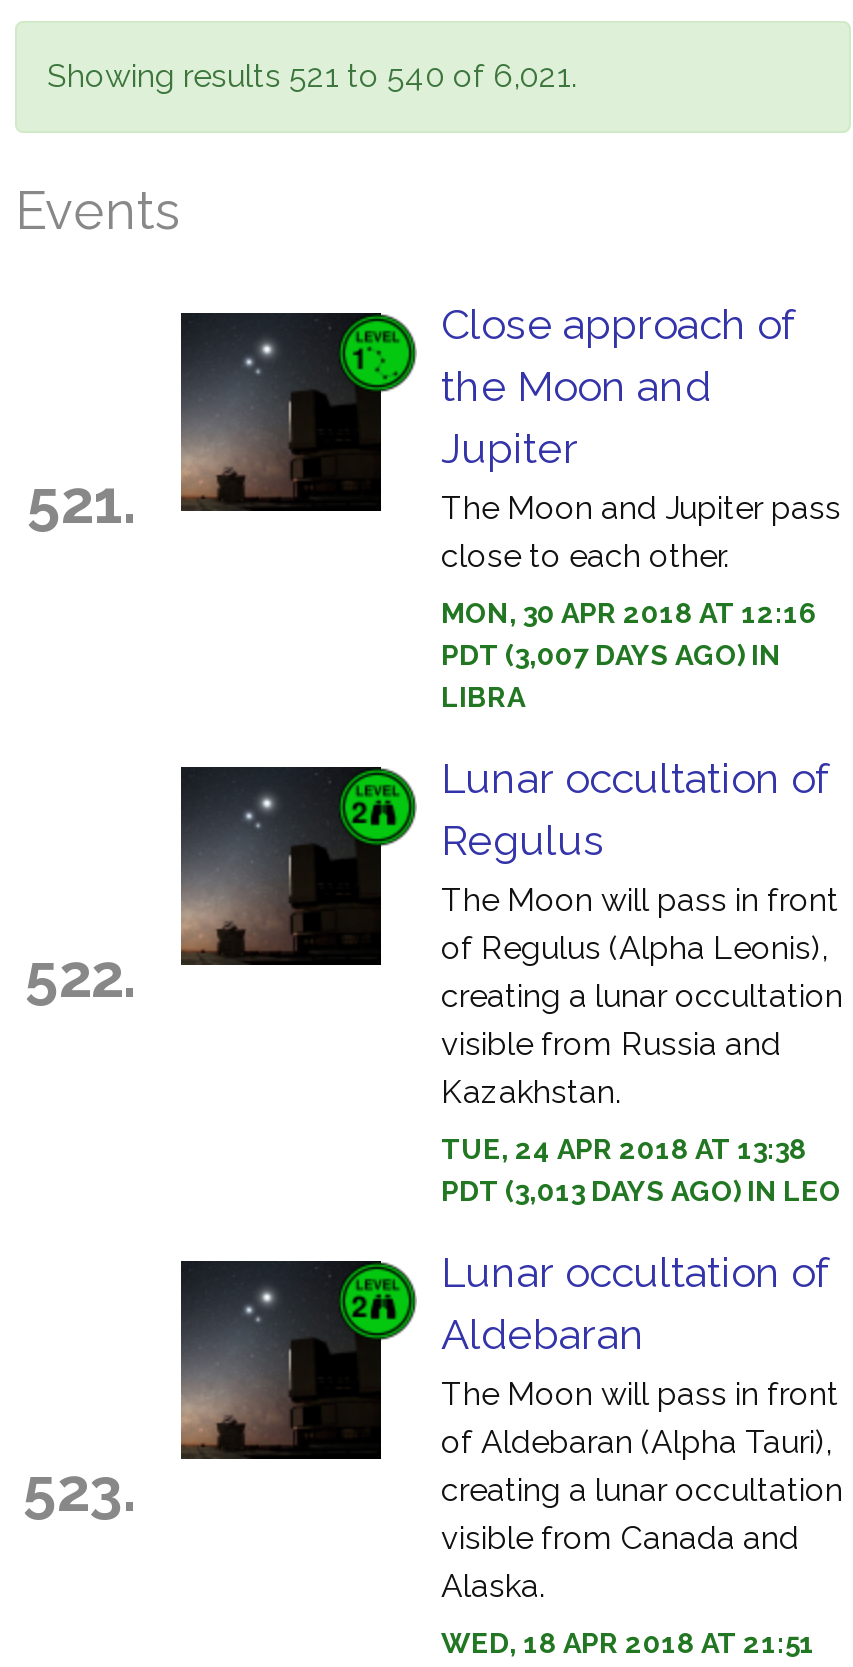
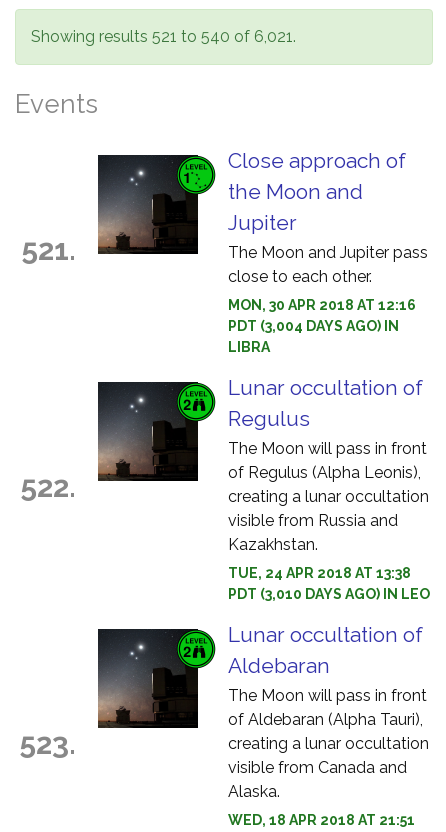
- PDT (3,007 DAYS AGO) IN
+ PDT (3,004 DAYS AGO) IN

- PDT (3,013 DAYS AGO) IN LEO
+ PDT (3,010 DAYS AGO) IN LEO
